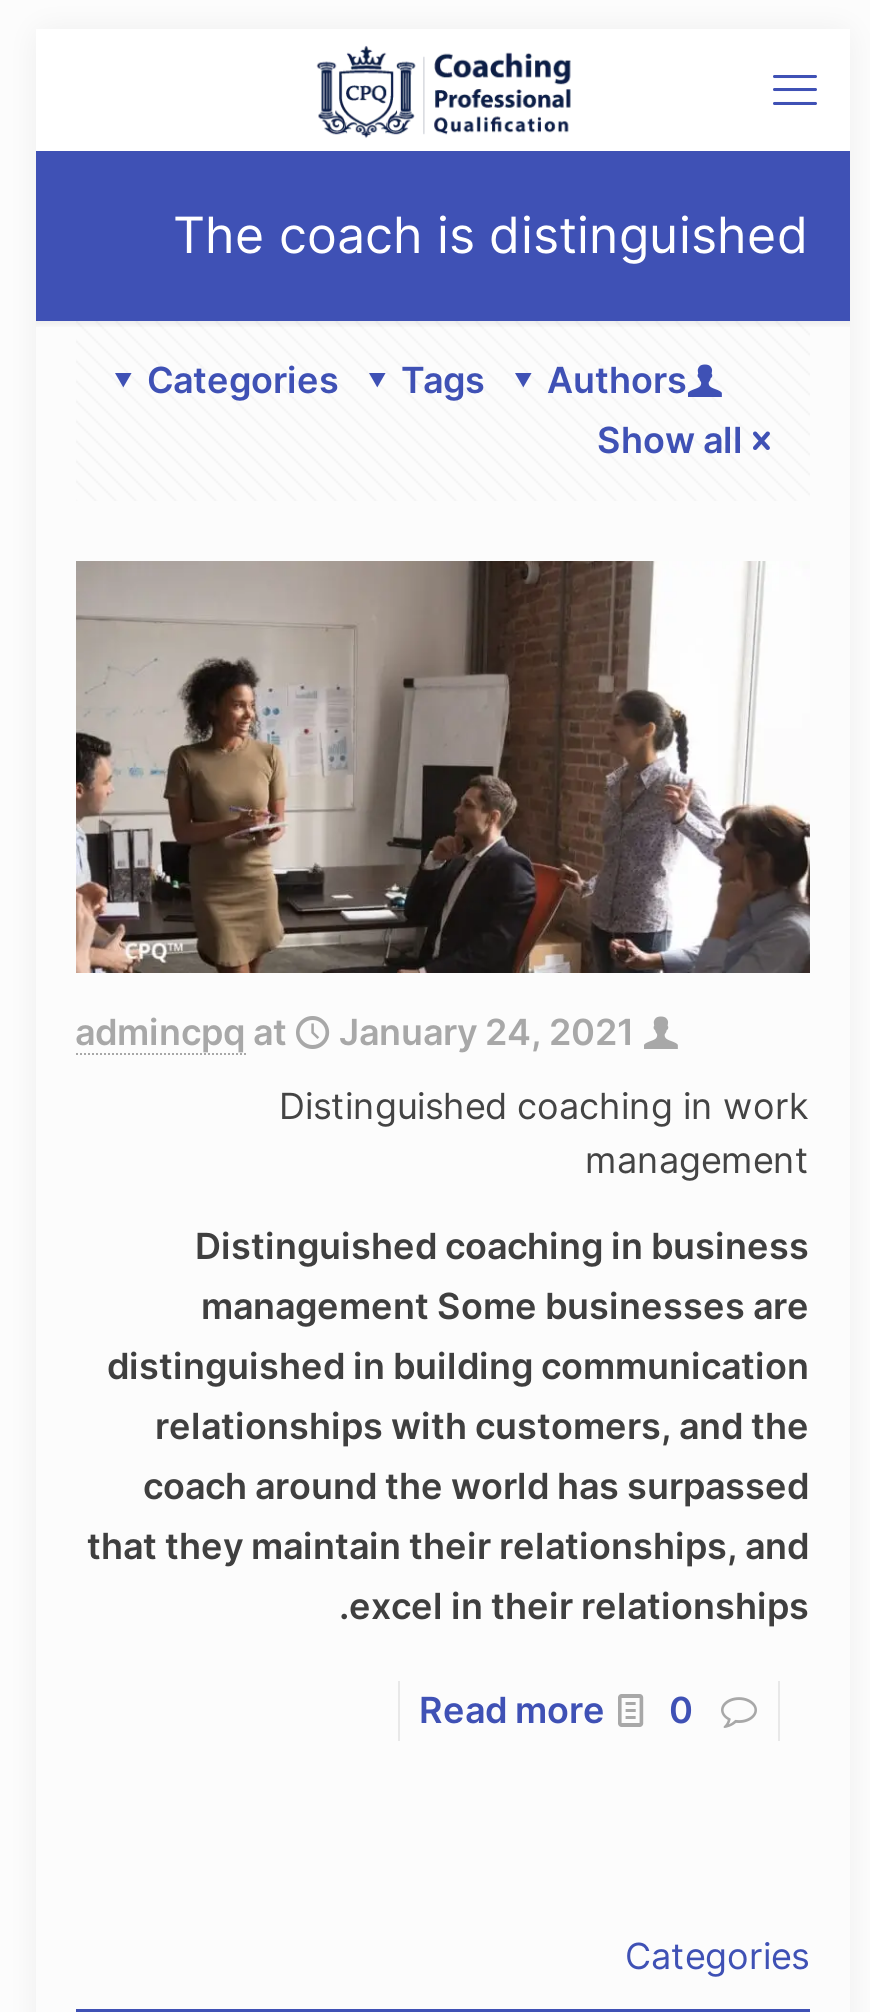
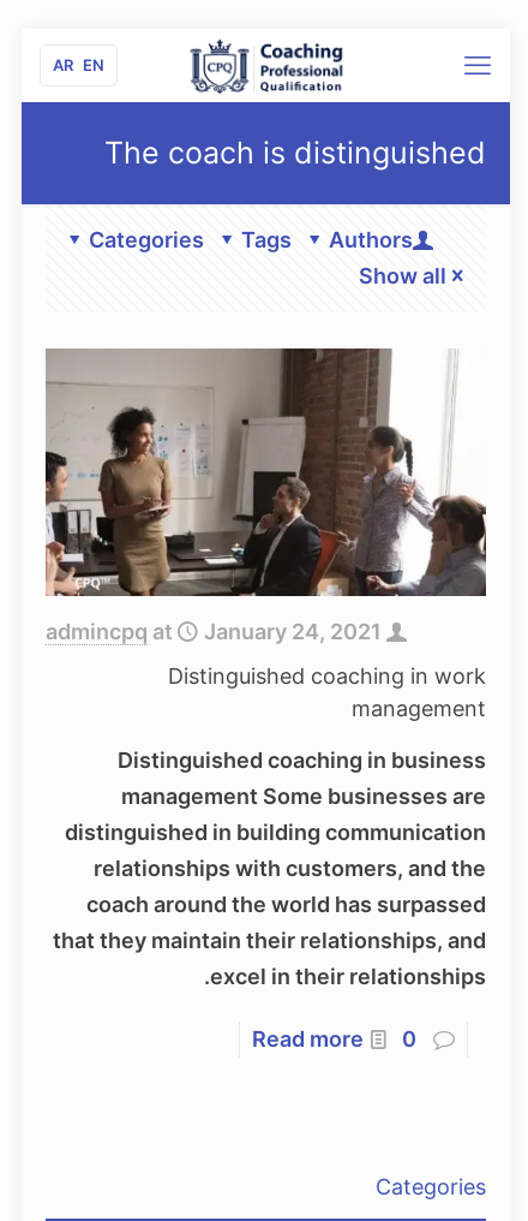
+ AR EN
